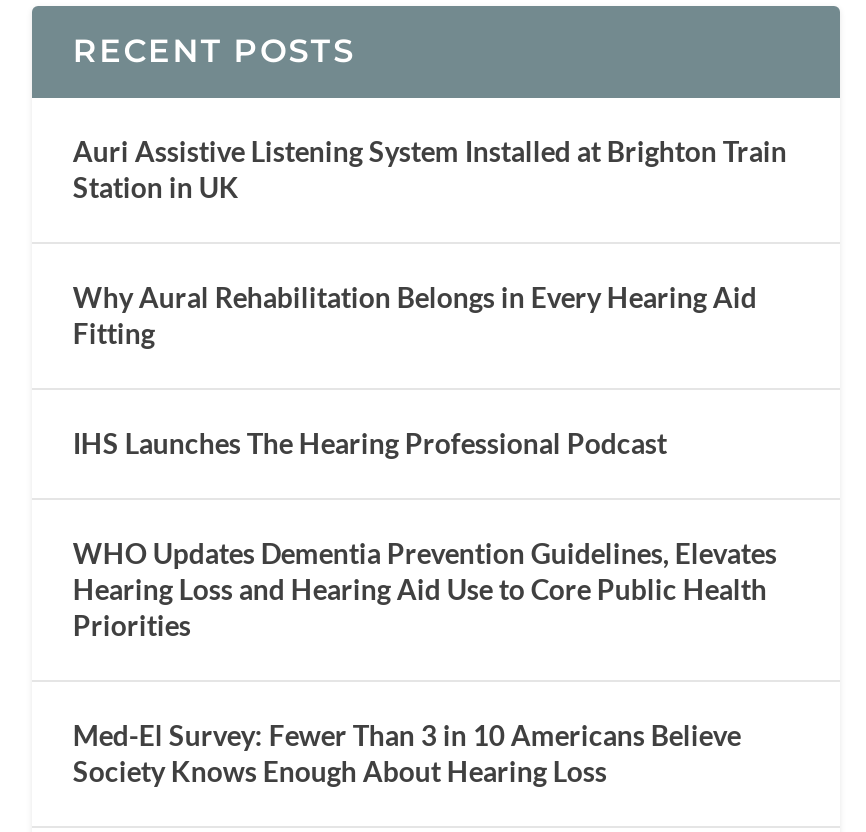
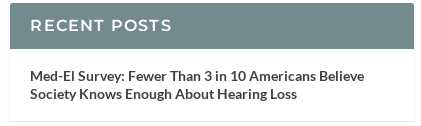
- Auri Assistive Listening System Installed at Brighton Train
- Station in UK
- Why Aural Rehabilitation Belongs in Every Hearing Aid
- Fitting
- IHS Launches The Hearing Professional Podcast
- WHO Updates Dementia Prevention Guidelines, Elevates
- Hearing Loss and Hearing Aid Use to Core Public Health
- Priorities
